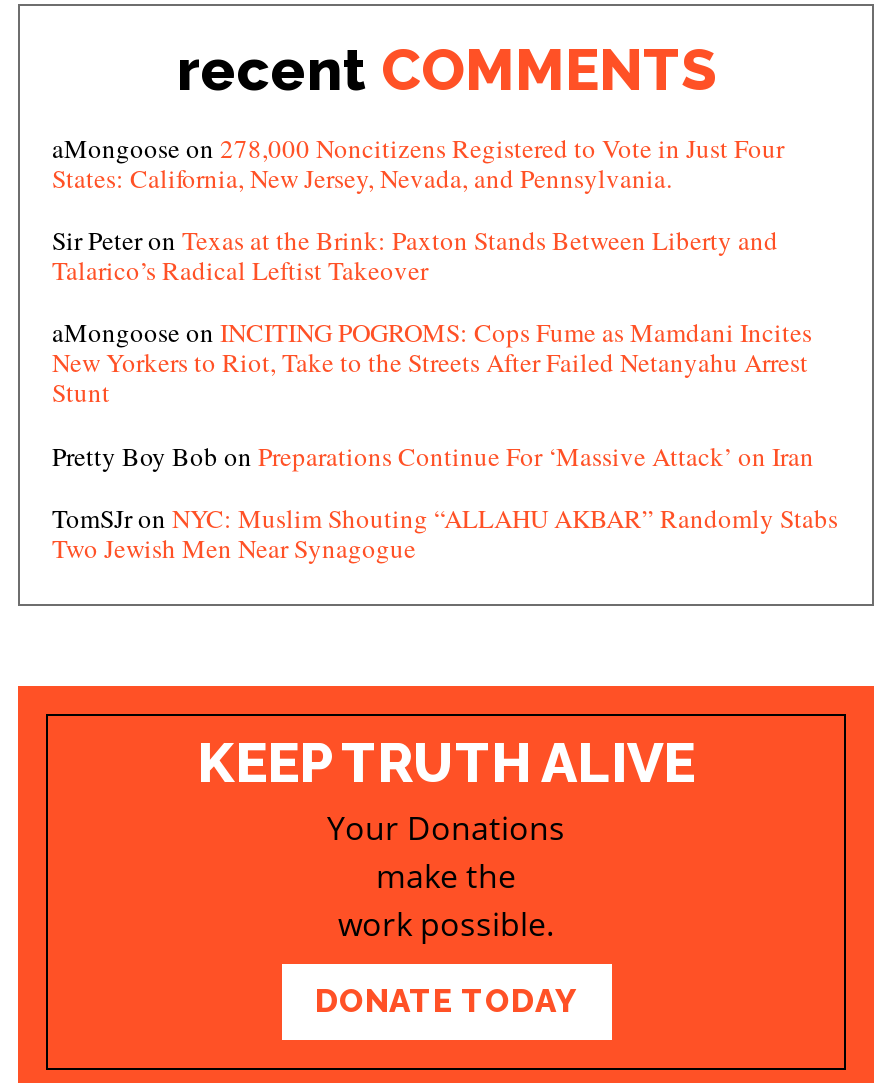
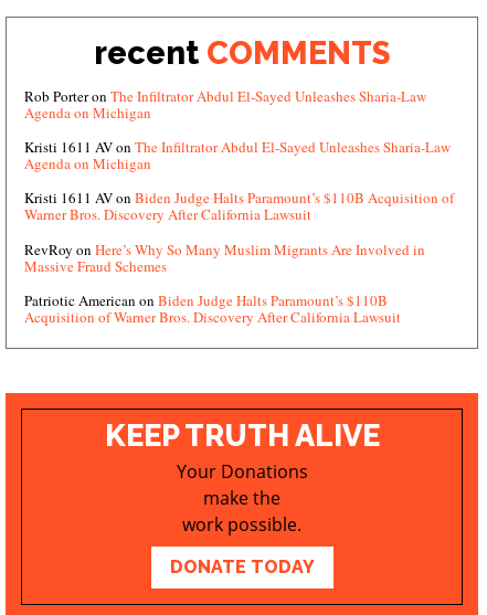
- aMongoose on 278,000 Noncitizens Registered to Vote in Just Four
- States: California, New Jersey, Nevada, and Pennsylvania.
+ Rob Porter on The Infiltrator Abdul El-Sayed Unleashes Sharia-Law
+ Agenda on Michigan

- Sir Peteron Texas at the Brink: Paxton Stands Between Liberty and
- Talarico’s Radical Leftist Takeover
+ Kristi 1611 AVon The Infiltrator Abdul El-Sayed Unleashes Sharia-Law
+ Agenda on Michigan

- aMongoose on INCITING POGROMS: Cops Fume as Mamdani Incites
- New Yorkers to Riot, Take to the Streets After Failed Netanyahu Arrest
- Stunt
+ Kristi 1611 AVon Biden Judge Halts Paramount’s $110B Acquisition of
+ Warner Bros. Discovery After California Lawsuit

- Pretty Boy Bob on Preparations Continue For ‘Massive Attack’ on Iran
+ RevRoy on Here’s Why So Many Muslim Migrants Are Involved in
+ Massive Fraud Schemes

- TomSJron NYC: Muslim Shouting “ALLAHU AKBAR” Randomly Stabs
- Two Jewish Men Near Synagogue
+ Patriotic Americanon Biden Judge Halts Paramount’s $110B
+ Acquisition of Warner Bros. Discovery After California Lawsuit
